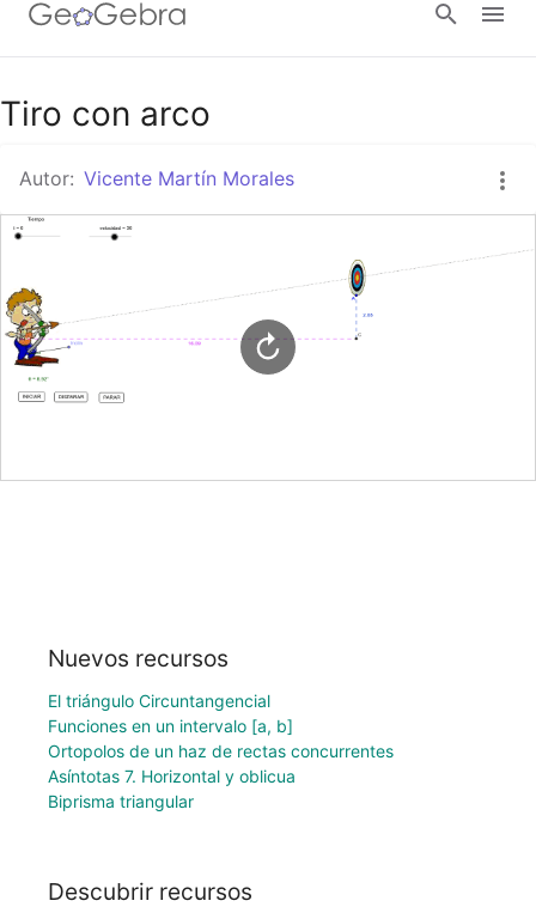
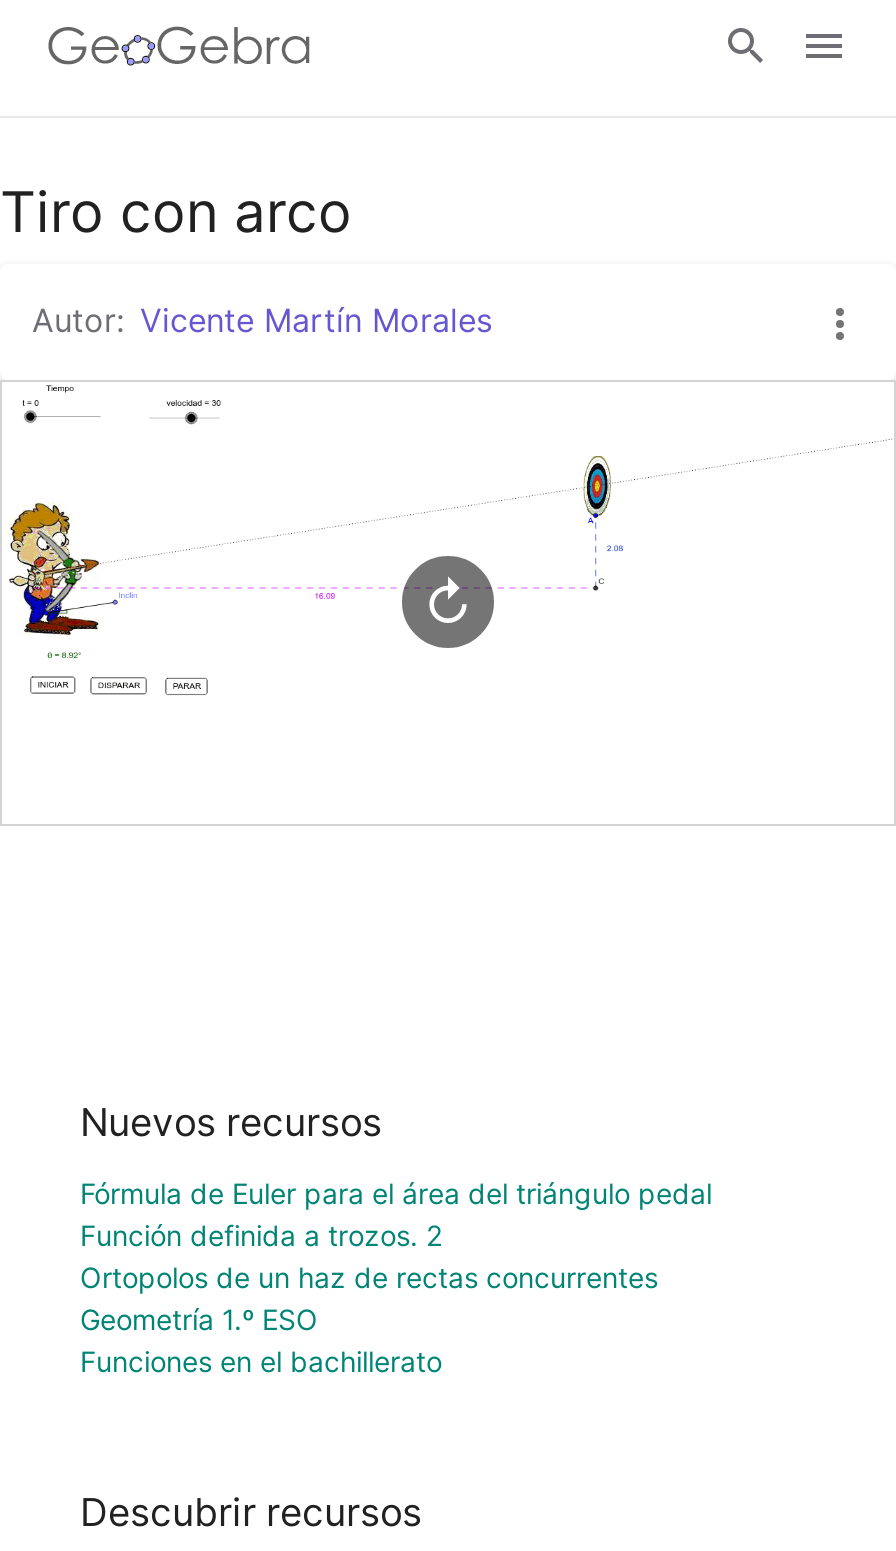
- El triángulo Circuntangencial
- Funciones en un intervalo [a, b]
+ Fórmula de Euler para el área del triángulo pedal
+ Función definida a trozos. 2

- Asíntotas 7. Horizontal y oblicua
- Biprisma triangular
+ Geometría 1.º ESO
+ Funciones en el bachillerato
